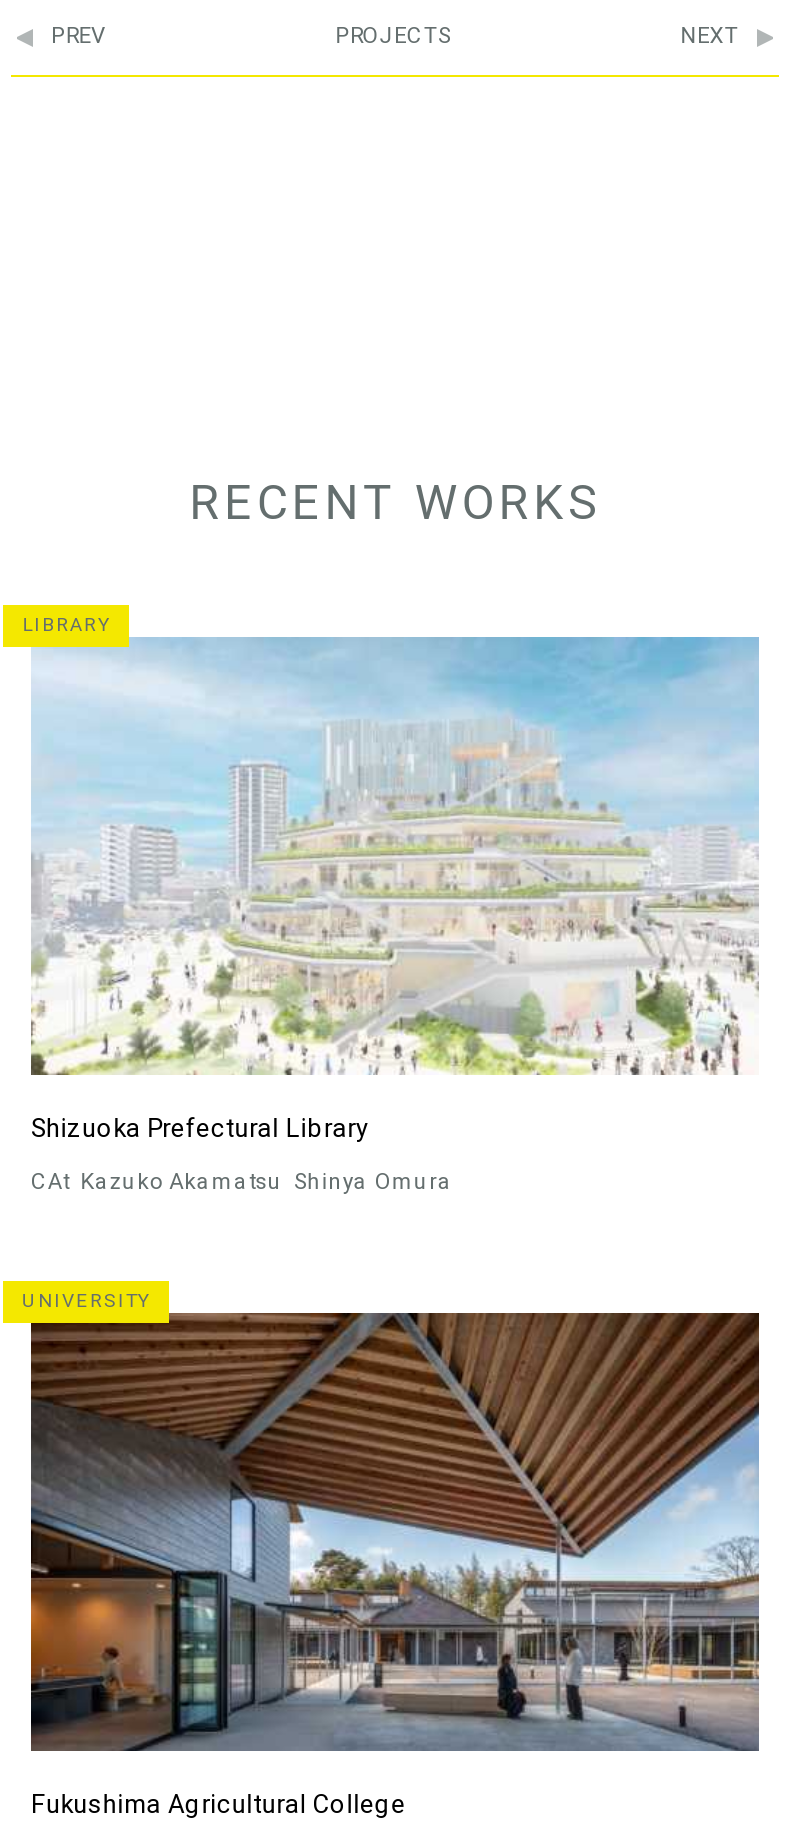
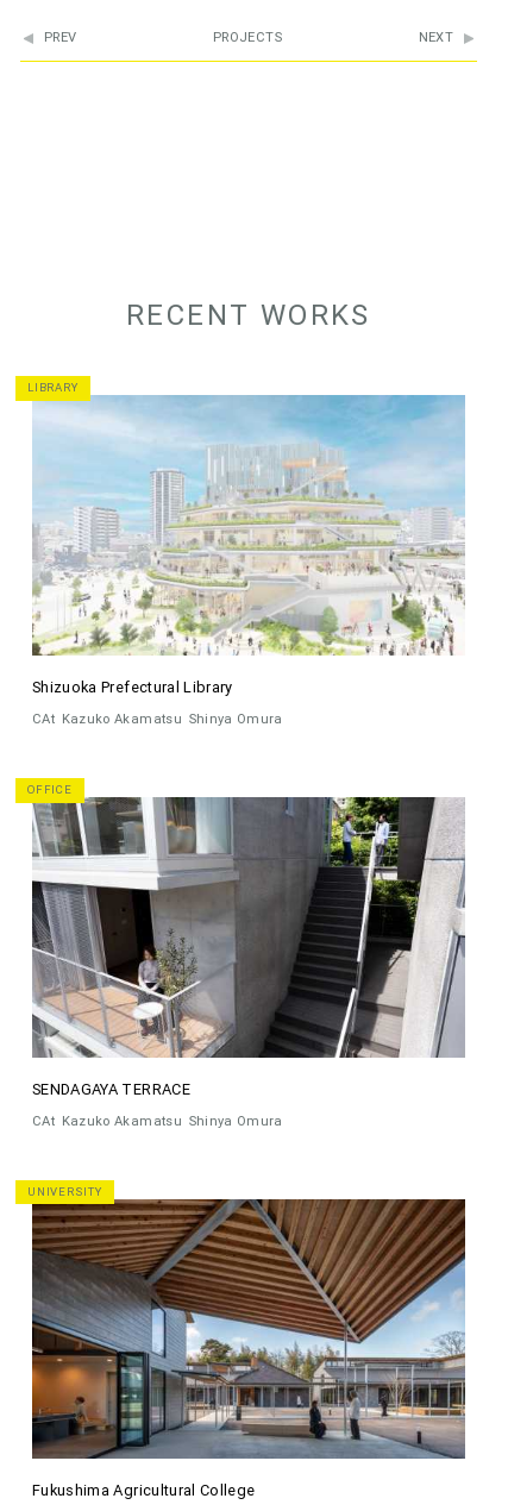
+ [image]
+ OFFICE

+ SENDAGAYA TERRACE
+ CAt Kazuko Akamatsu Shinya Omura
